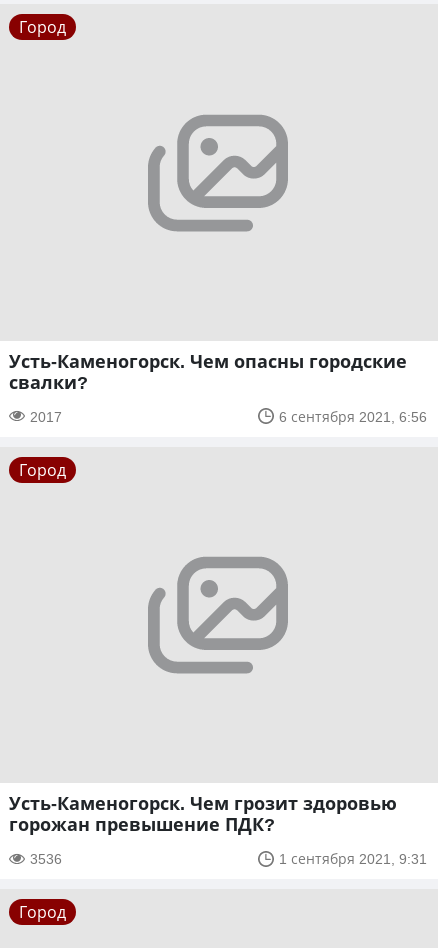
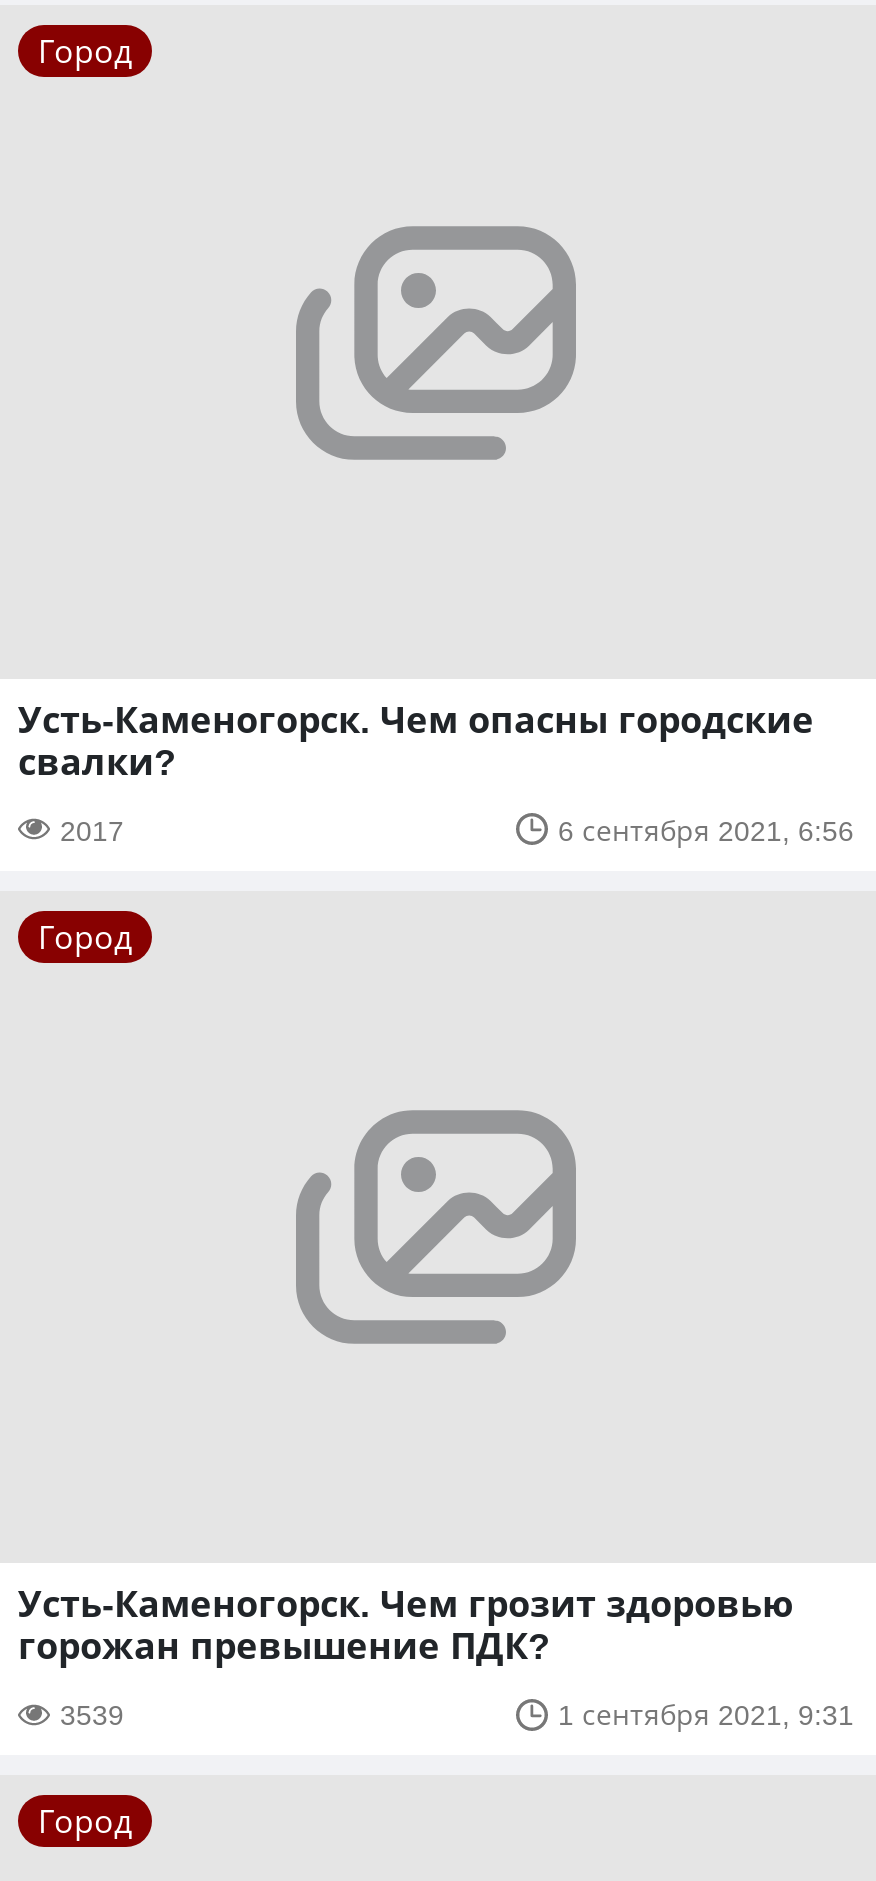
- 3536
+ 3539
